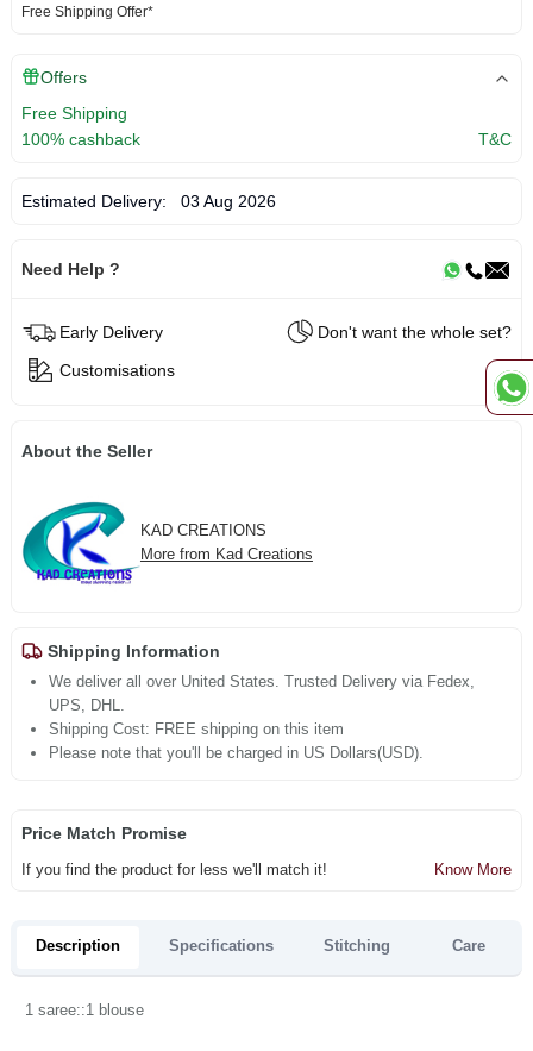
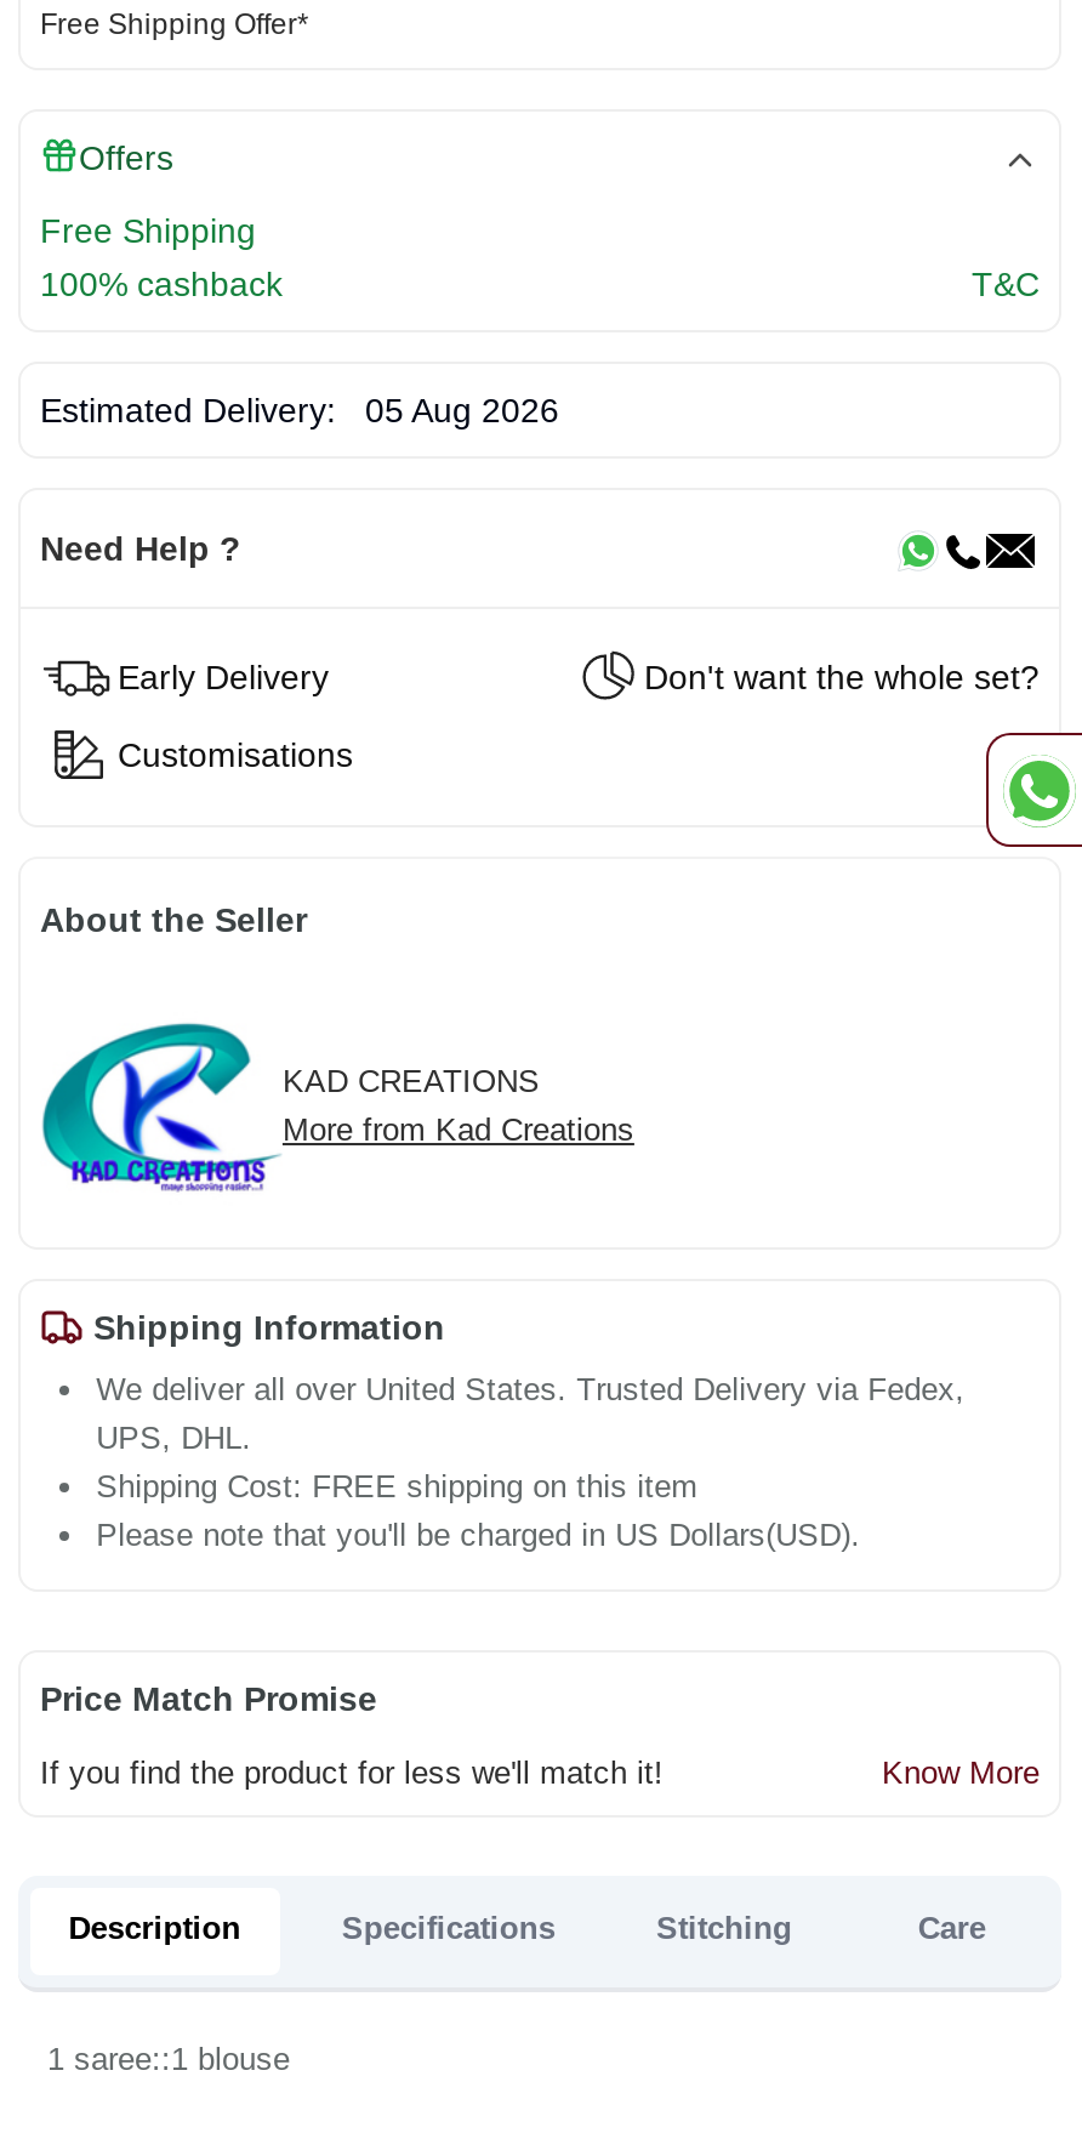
- Estimated Delivery: 03 Aug 2026
+ Estimated Delivery: 05 Aug 2026
